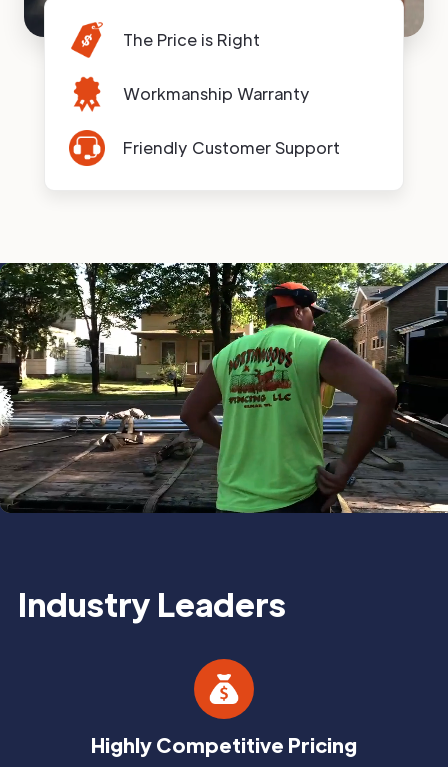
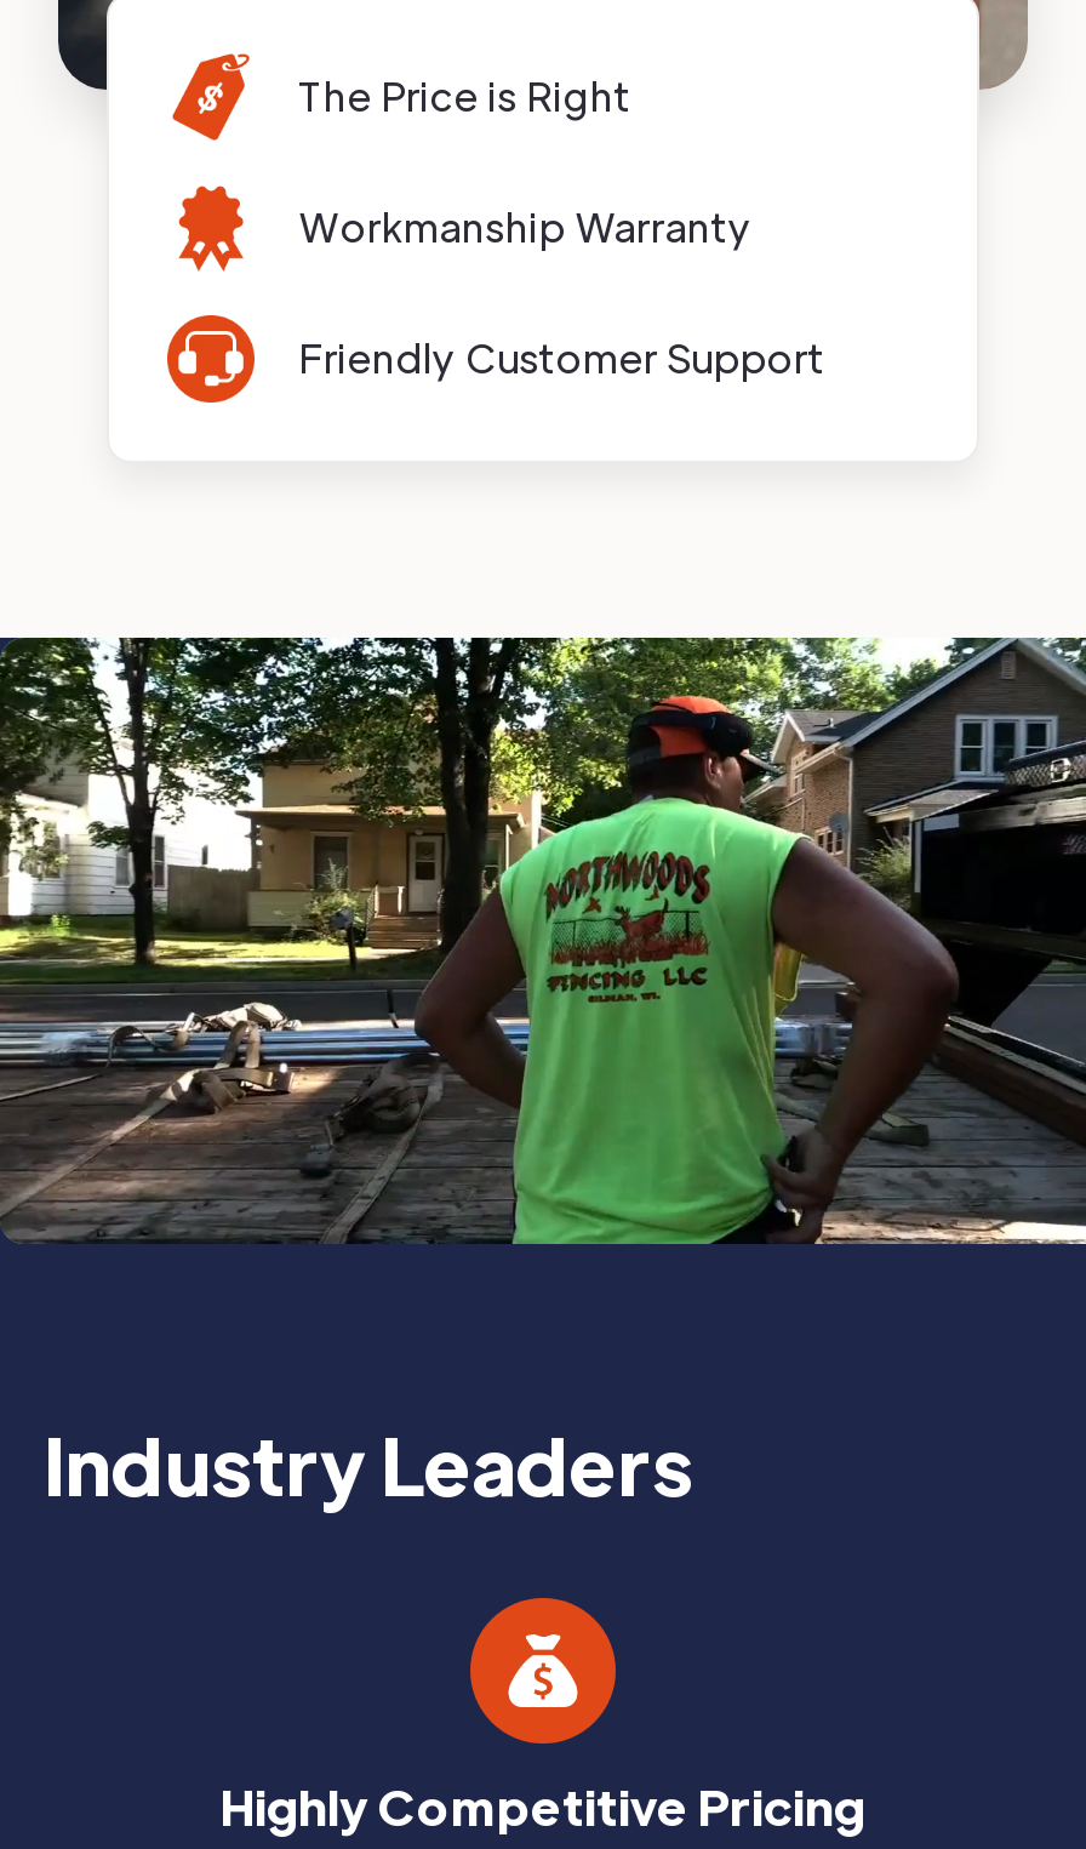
- [image]
+ [image]
